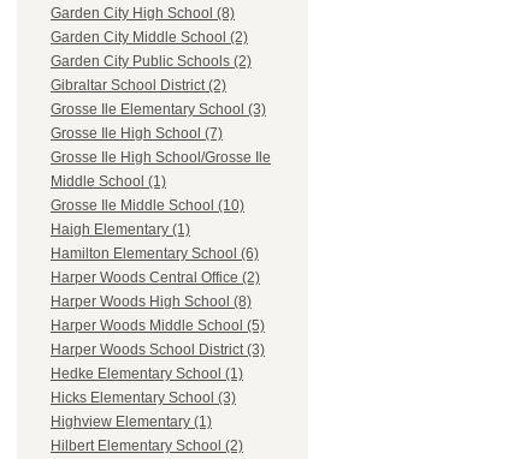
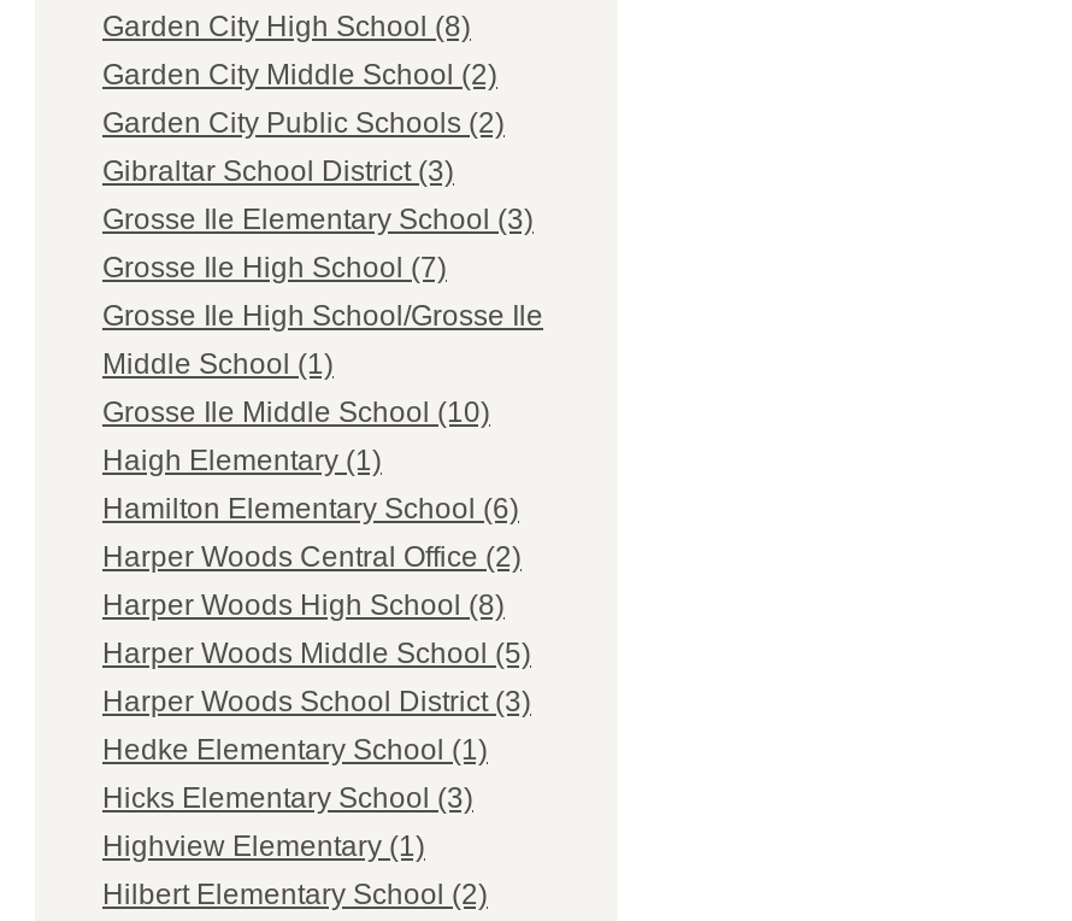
- Gibraltar School District (2)
+ Gibraltar School District (3)
